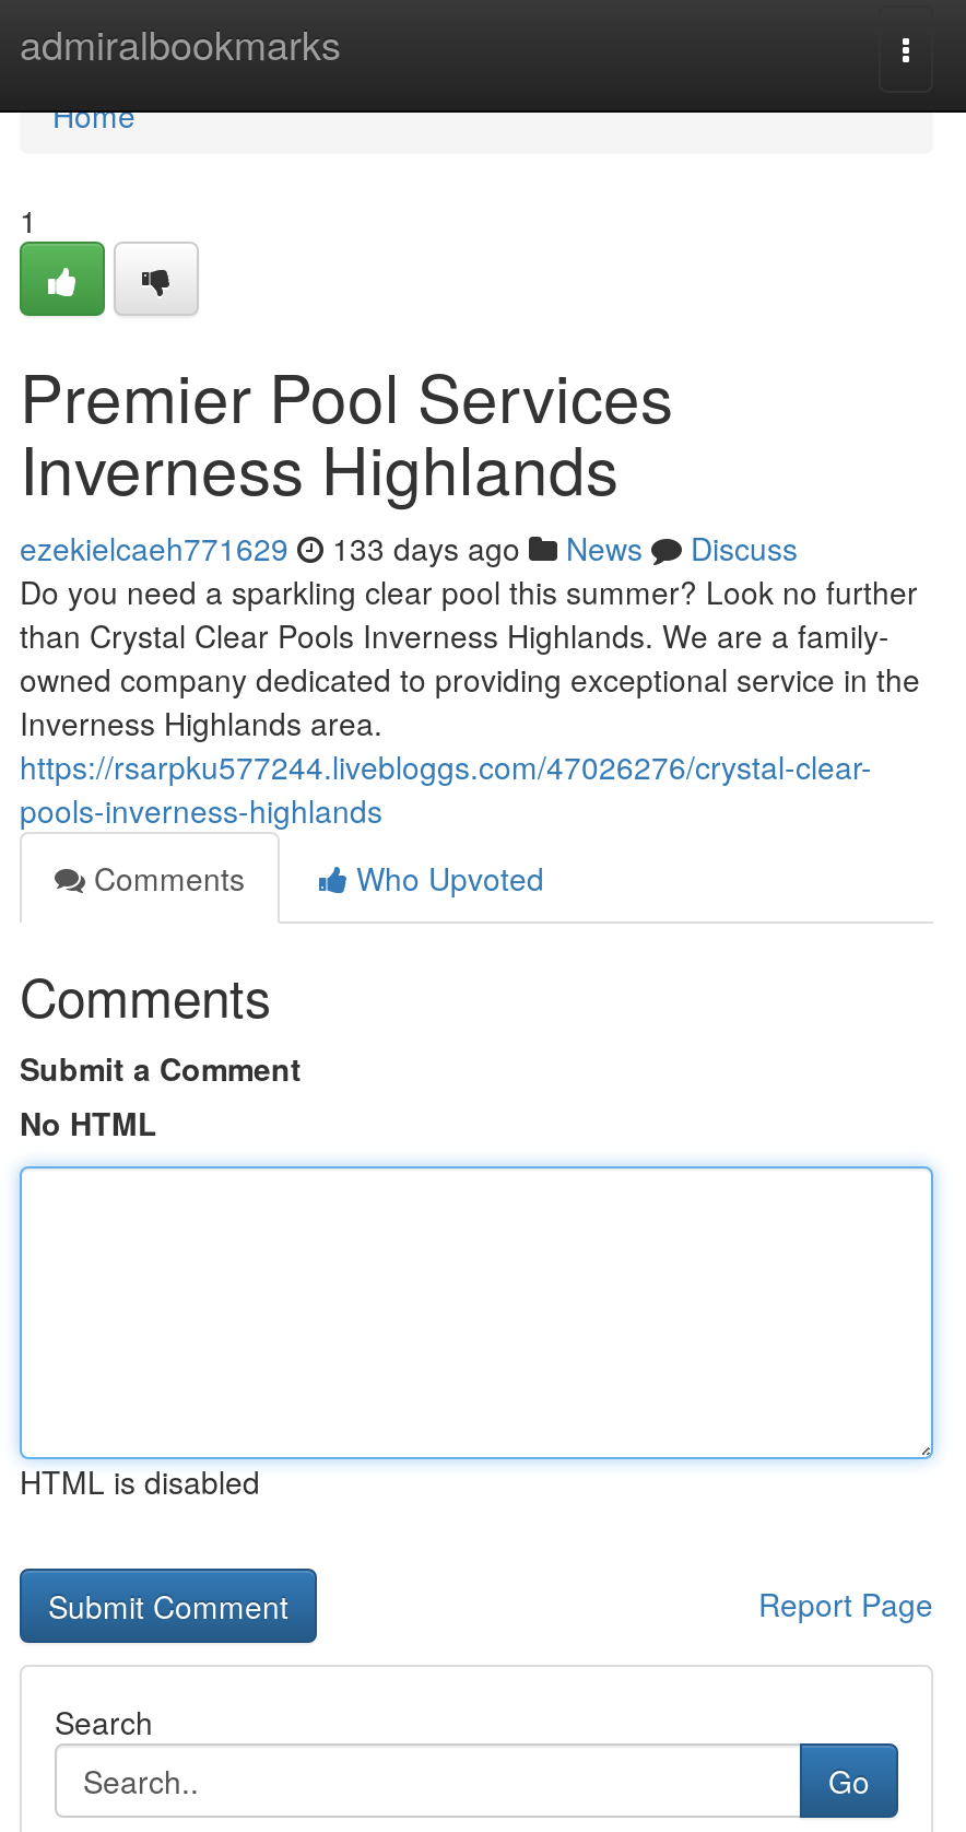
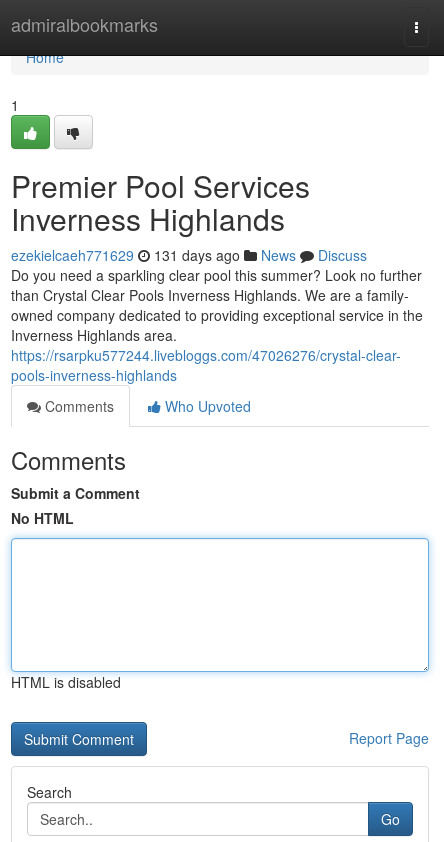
- ezekielcaeh771629 133 days ago News Discuss
+ ezekielcaeh771629 131 days ago News Discuss
